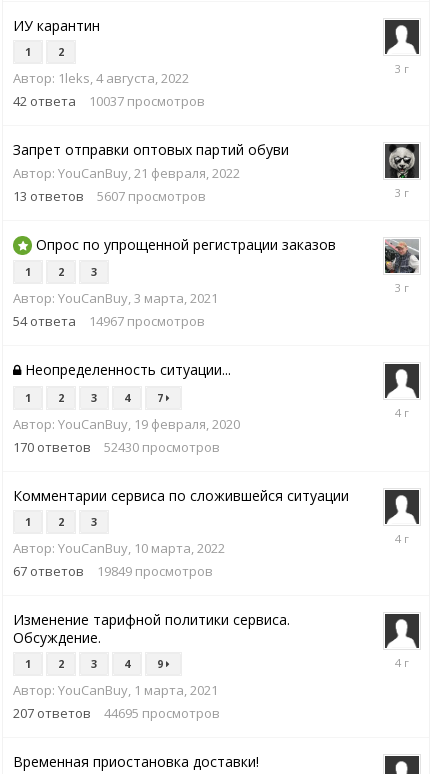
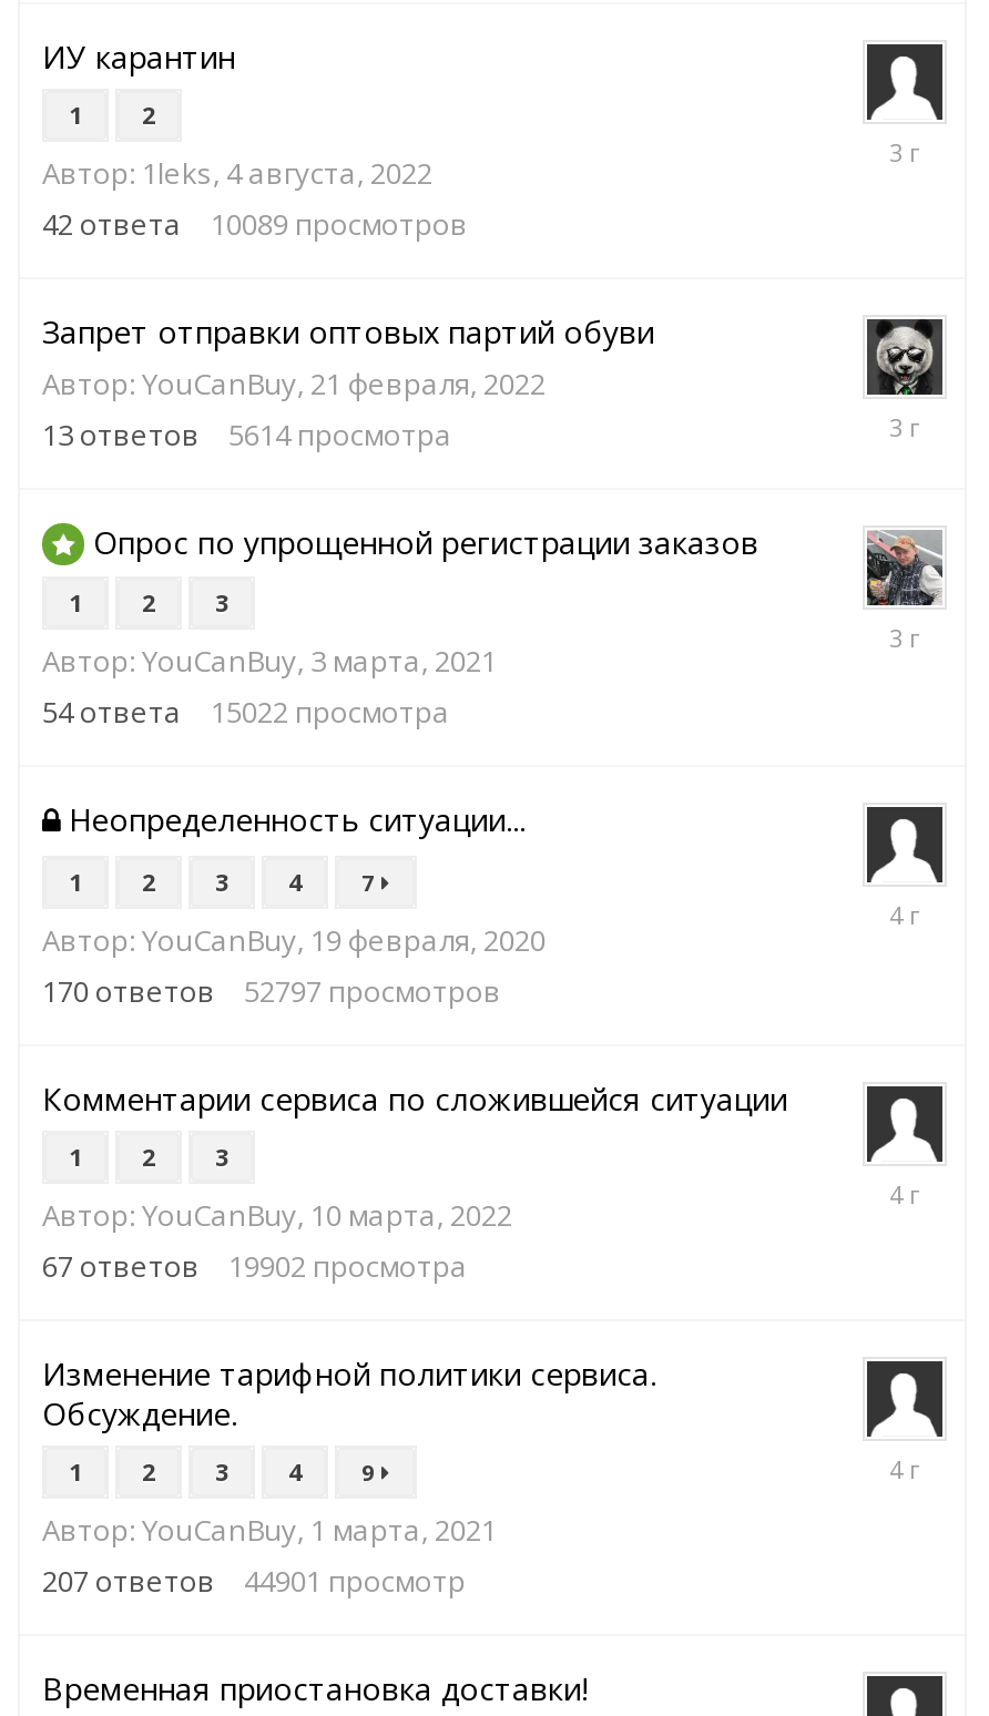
- 42 ответа 10037 просмотров
+ 42 ответа 10089 просмотров

- 13 ответов 5607 просмотров
+ 13 ответов 5614 просмотра

- 54 ответа 14967 просмотров
+ 54 ответа 15022 просмотра

- 170 ответов 52430 просмотров
+ 170 ответов 52797 просмотров

- 67 ответов 19849 просмотров
+ 67 ответов 19902 просмотра

- 207 ответов 44695 просмотров
+ 207 ответов 44901 просмотр
